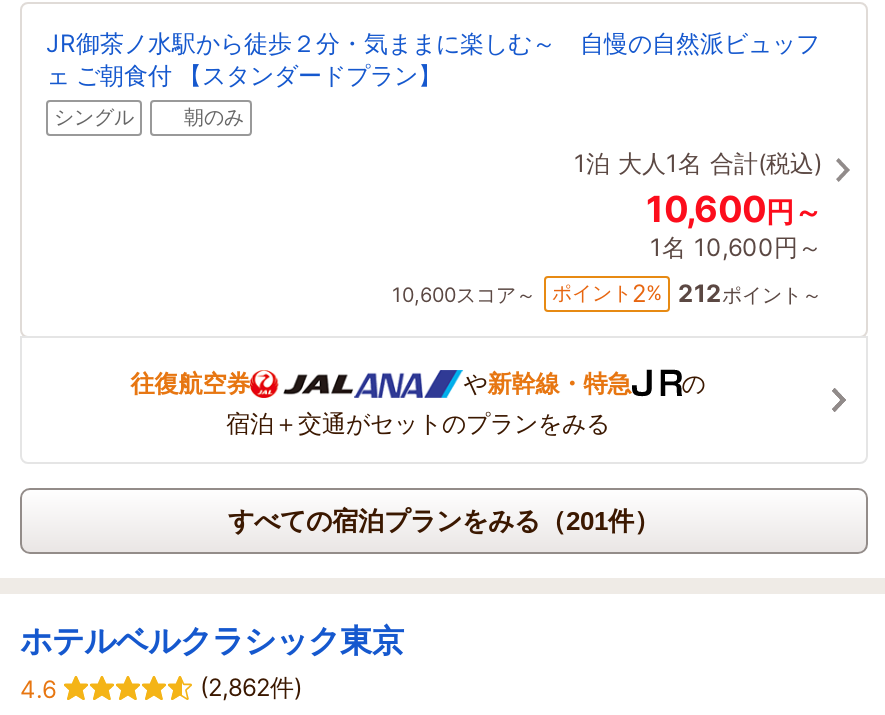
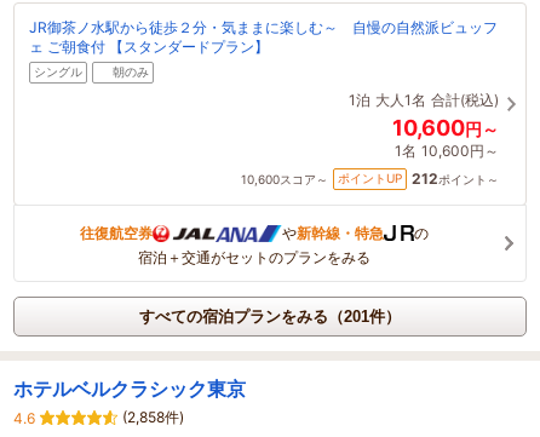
- ポイント2% 212ポイント～
+ ポイントUP
+ 212ポイント～

- (2,862件)
+ (2,858件)
